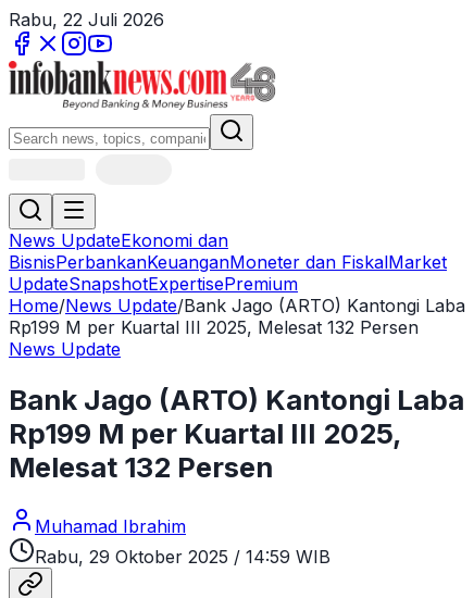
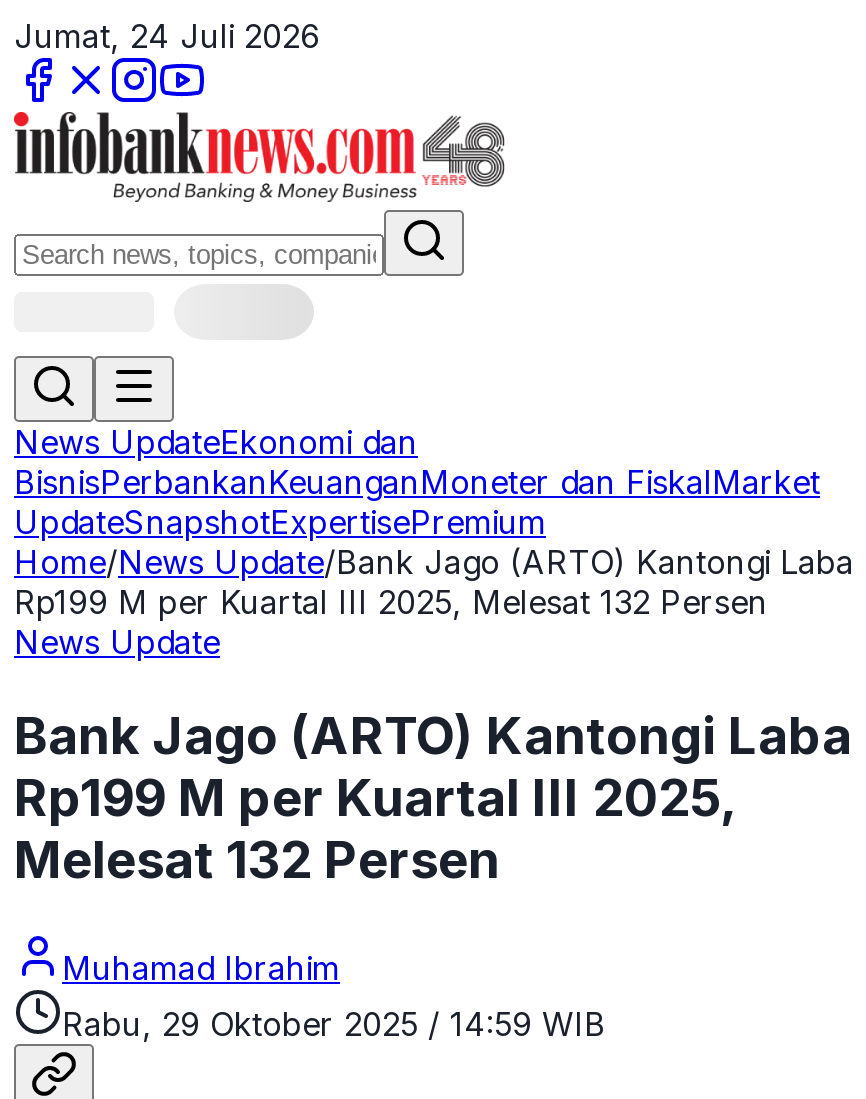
- Rabu, 22 Juli 2026
+ Jumat, 24 Juli 2026
